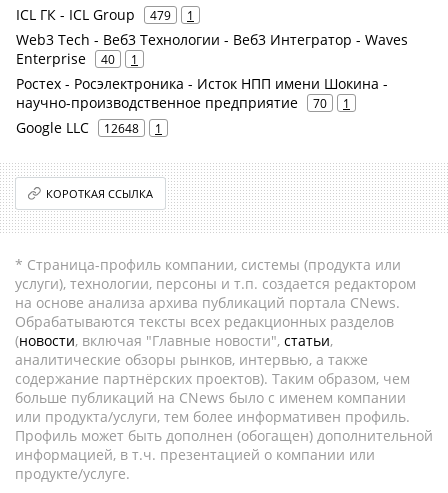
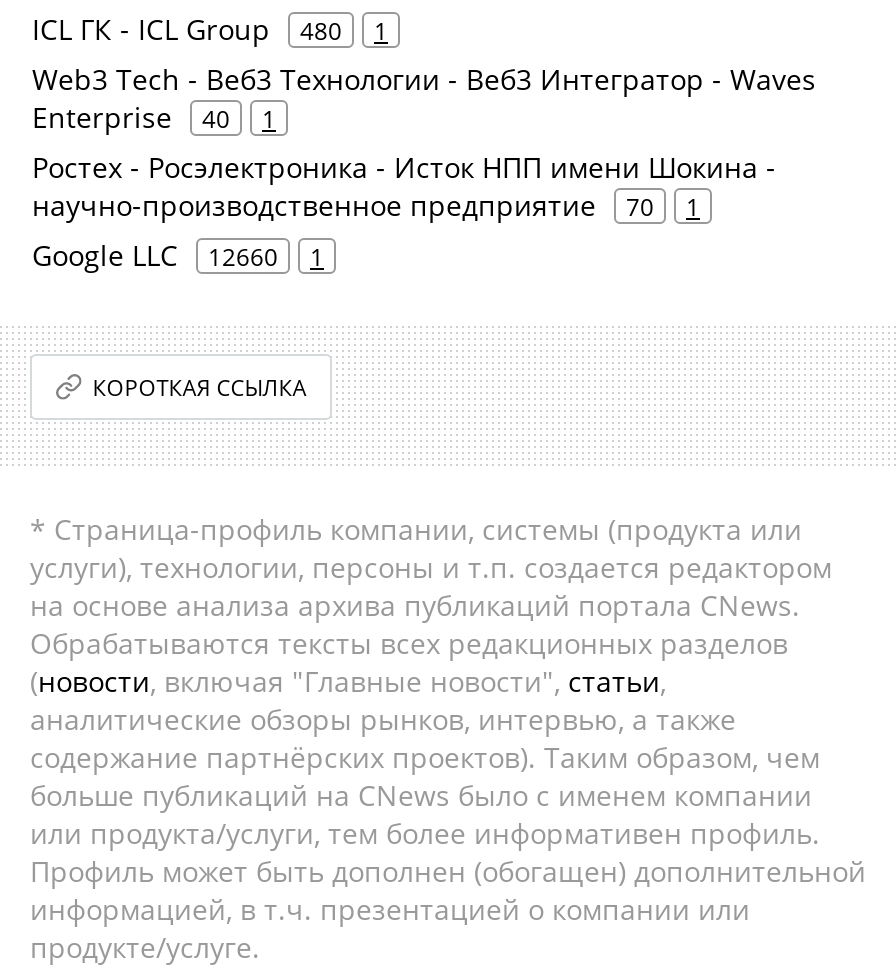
- ICL ГК - ICL Group 479 1
+ ICL ГК - ICL Group 480 1

- Google LLC 12648 1
+ Google LLC 12660 1
